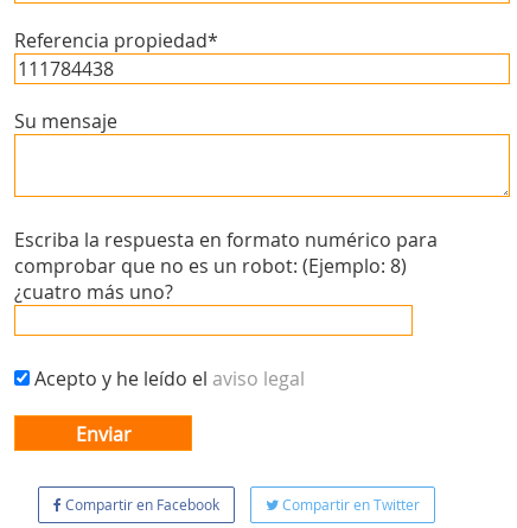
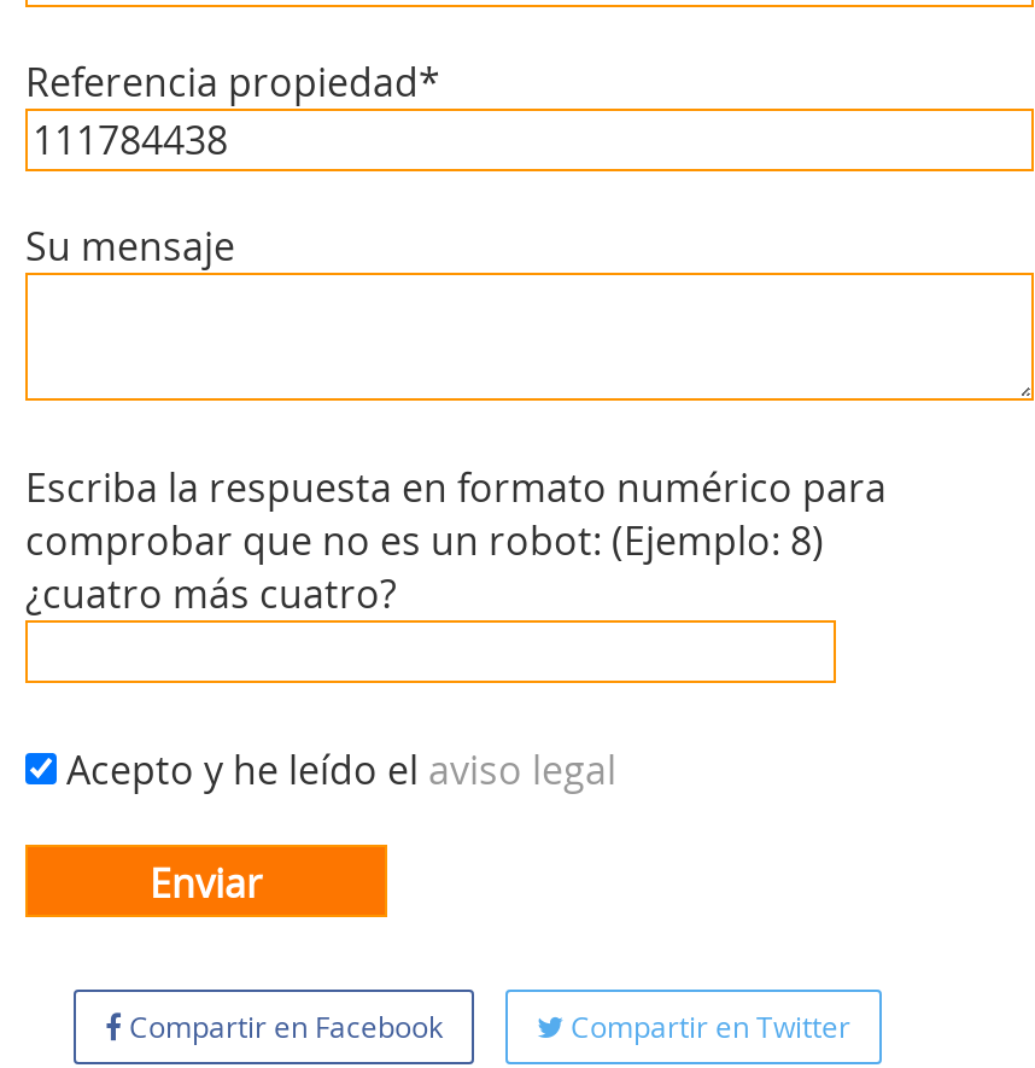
- ¿cuatro más uno?
+ ¿cuatro más cuatro?
